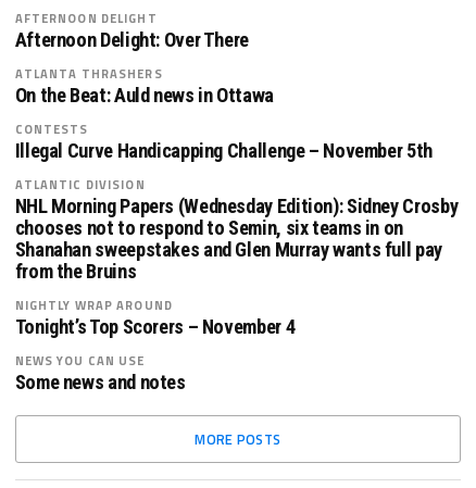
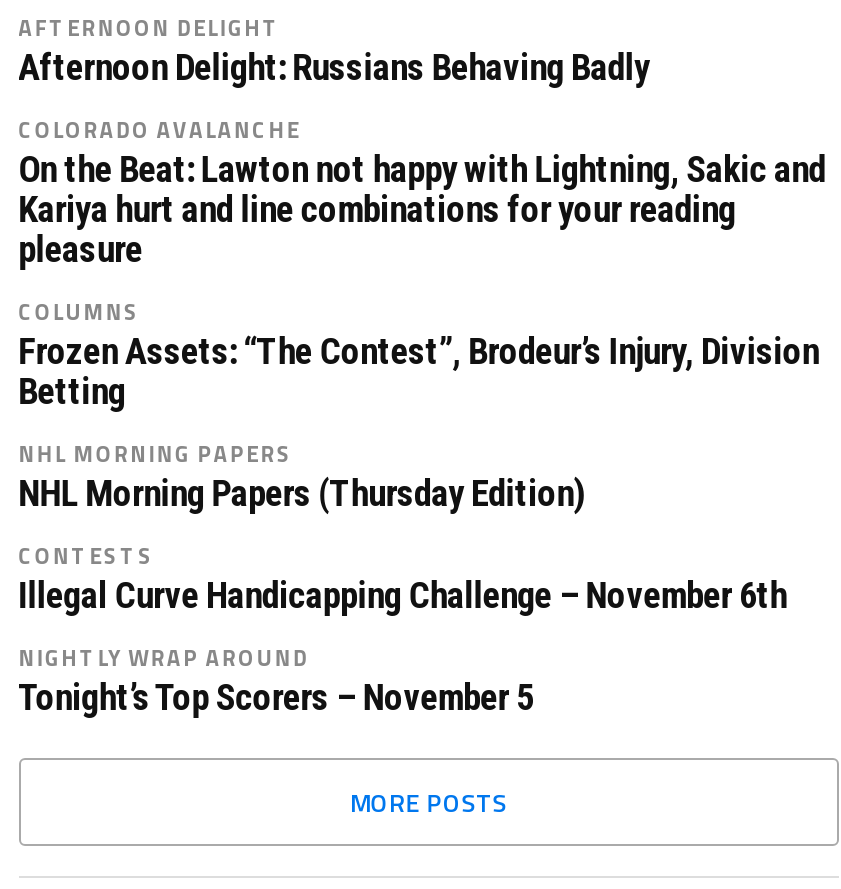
- Afternoon Delight: Over There
- ATLANTA THRASHERS
- On the Beat: Auld news in Ottawa
+ Afternoon Delight: Russians Behaving Badly
+ COLORADO AVALANCHE
+ On the Beat: Lawton not happy with Lightning, Sakic and
+ Kariya hurt and line combinations for your reading
+ pleasure
+ COLUMNS
+ Frozen Assets: “The Contest”, Brodeur’s Injury, Division
+ Betting
+ NHL MORNING PAPERS
+ NHL Morning Papers (Thursday Edition)

moved down: CONTESTS

- Illegal Curve Handicapping Challenge – November 5th
- ATLANTIC DIVISION
- NHL Morning Papers (Wednesday Edition): Sidney Crosby
- chooses not to respond to Semin, six teams in on
- Shanahan sweepstakes and Glen Murray wants full pay
- from the Bruins
+ Illegal Curve Handicapping Challenge – November 6th

moved down: NIGHTLY WRAP AROUND

- Tonight’s Top Scorers – November 4
- NEWS YOU CAN USE
- Some news and notes
+ Tonight’s Top Scorers – November 5
